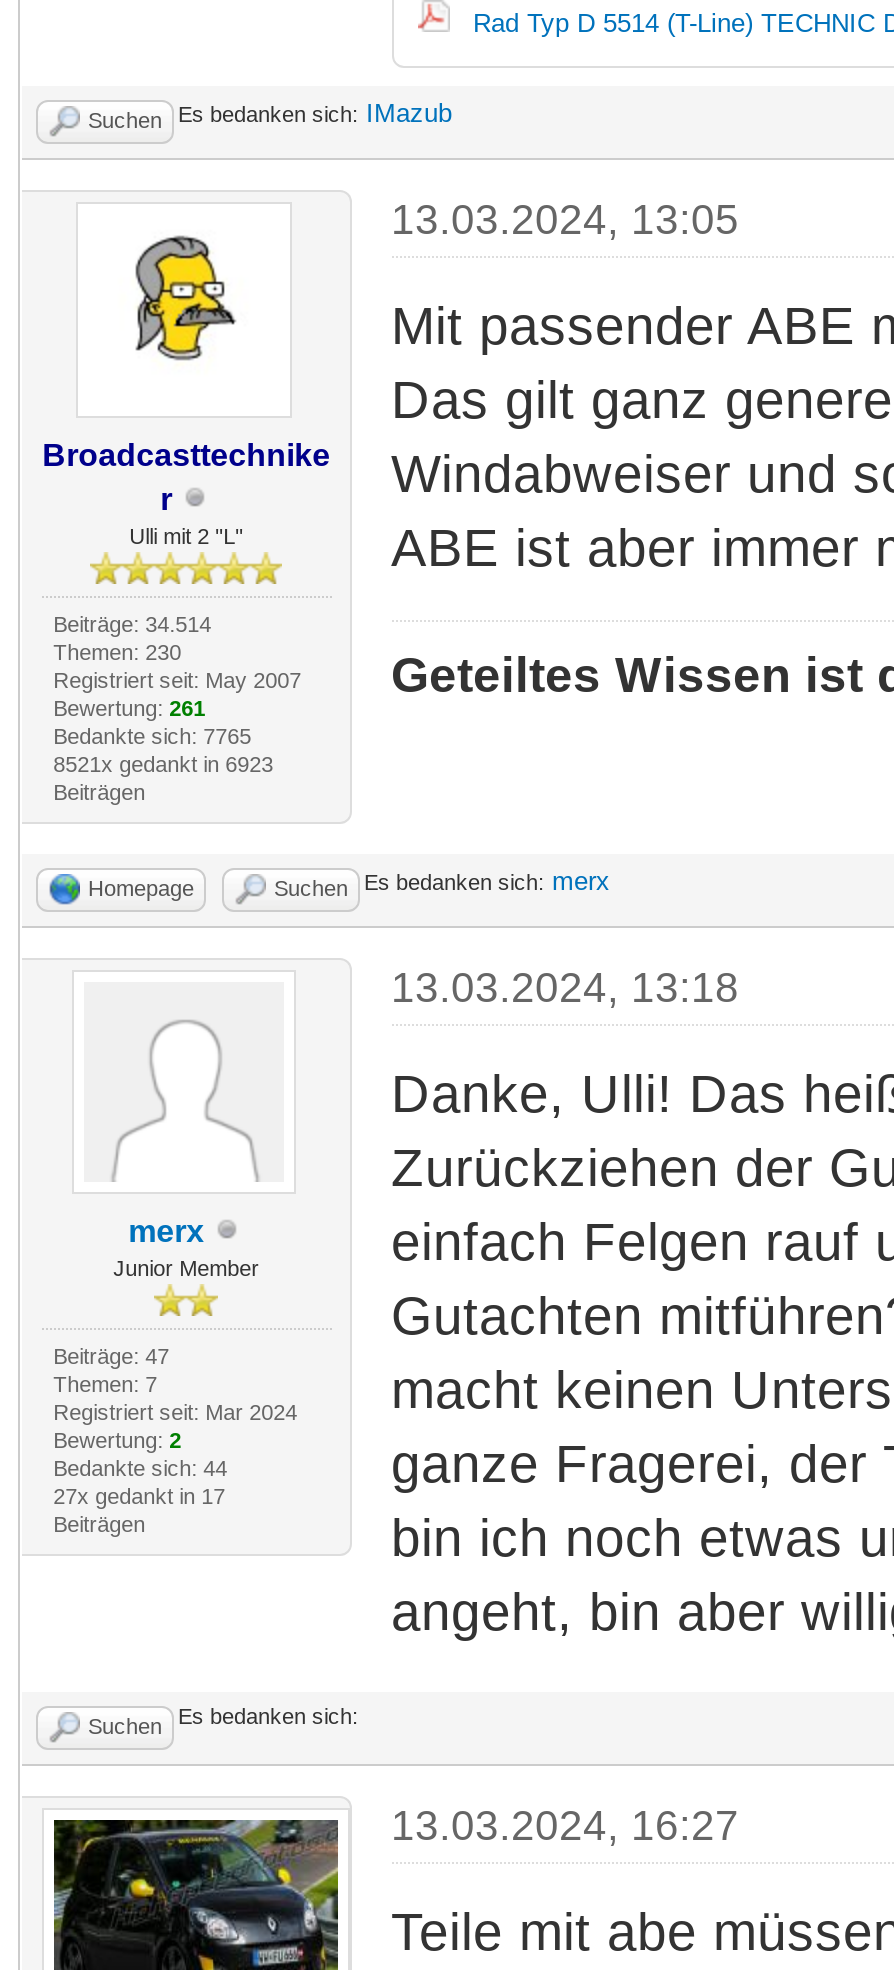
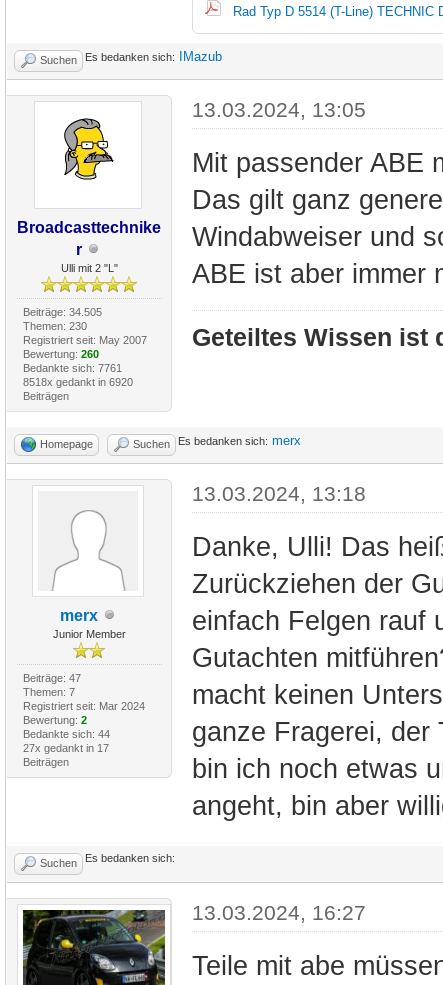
- Beiträge: 34.514
+ Beiträge: 34.505

- Bewertung: 261
+ Bewertung: 260

- Bedankte sich: 7765
+ Bedankte sich: 7761

- 8521x gedankt in 6923
+ 8518x gedankt in 6920
